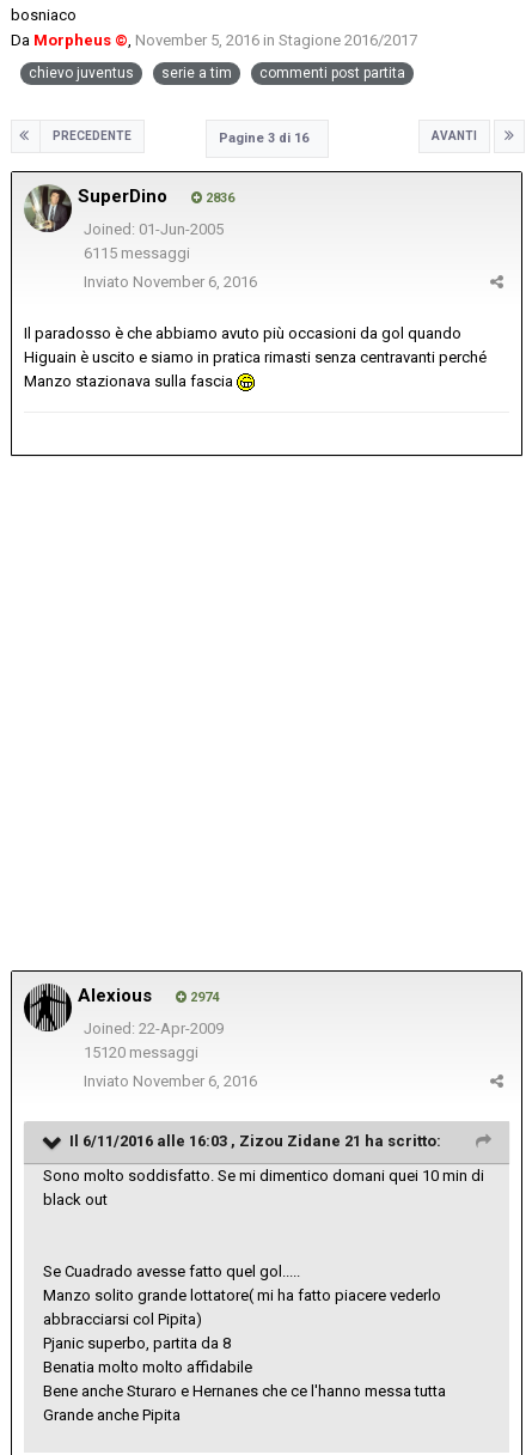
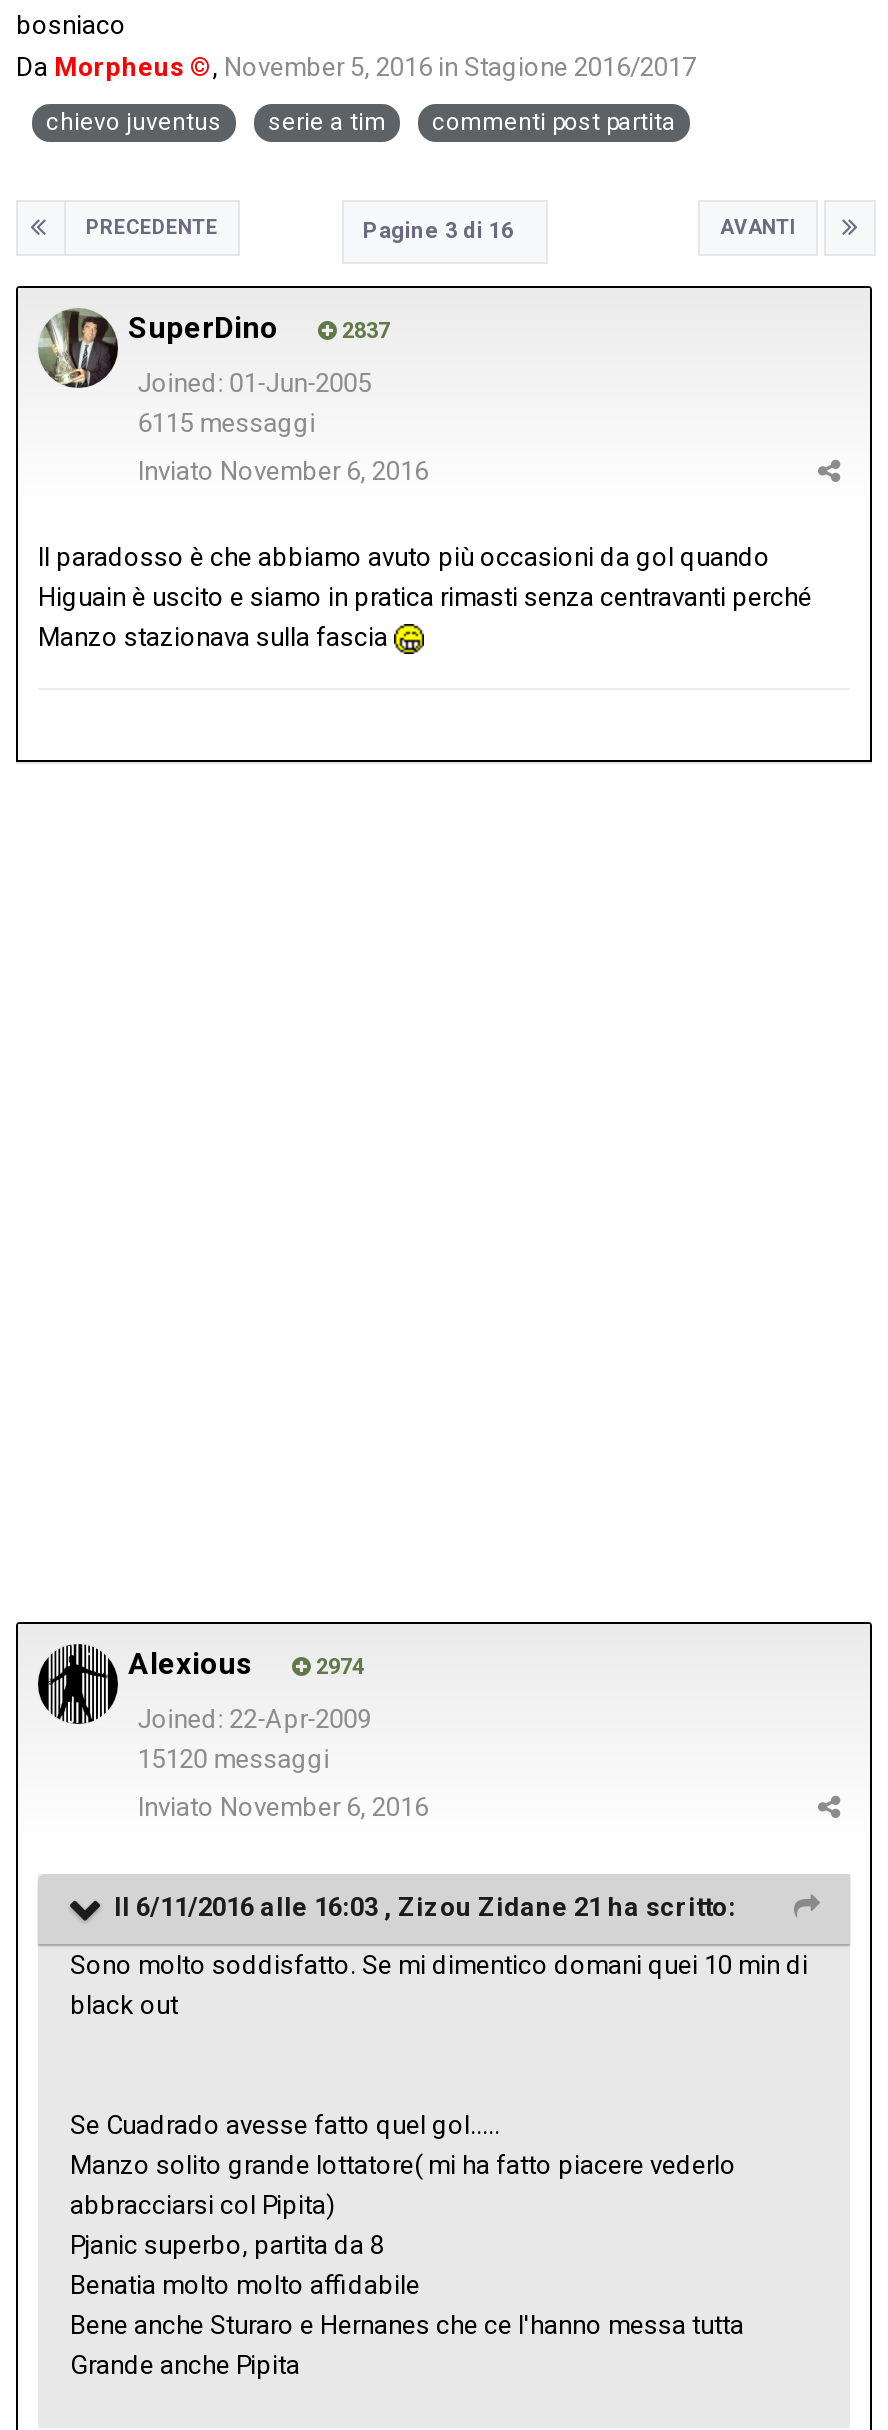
- 2836
+ 2837
